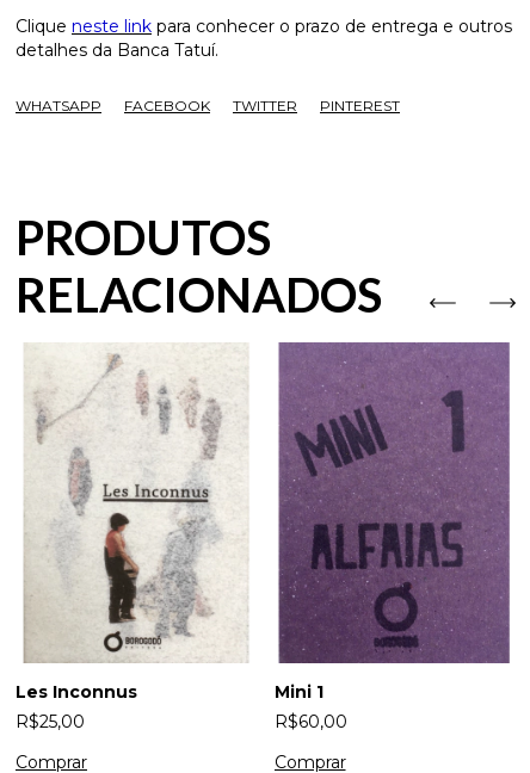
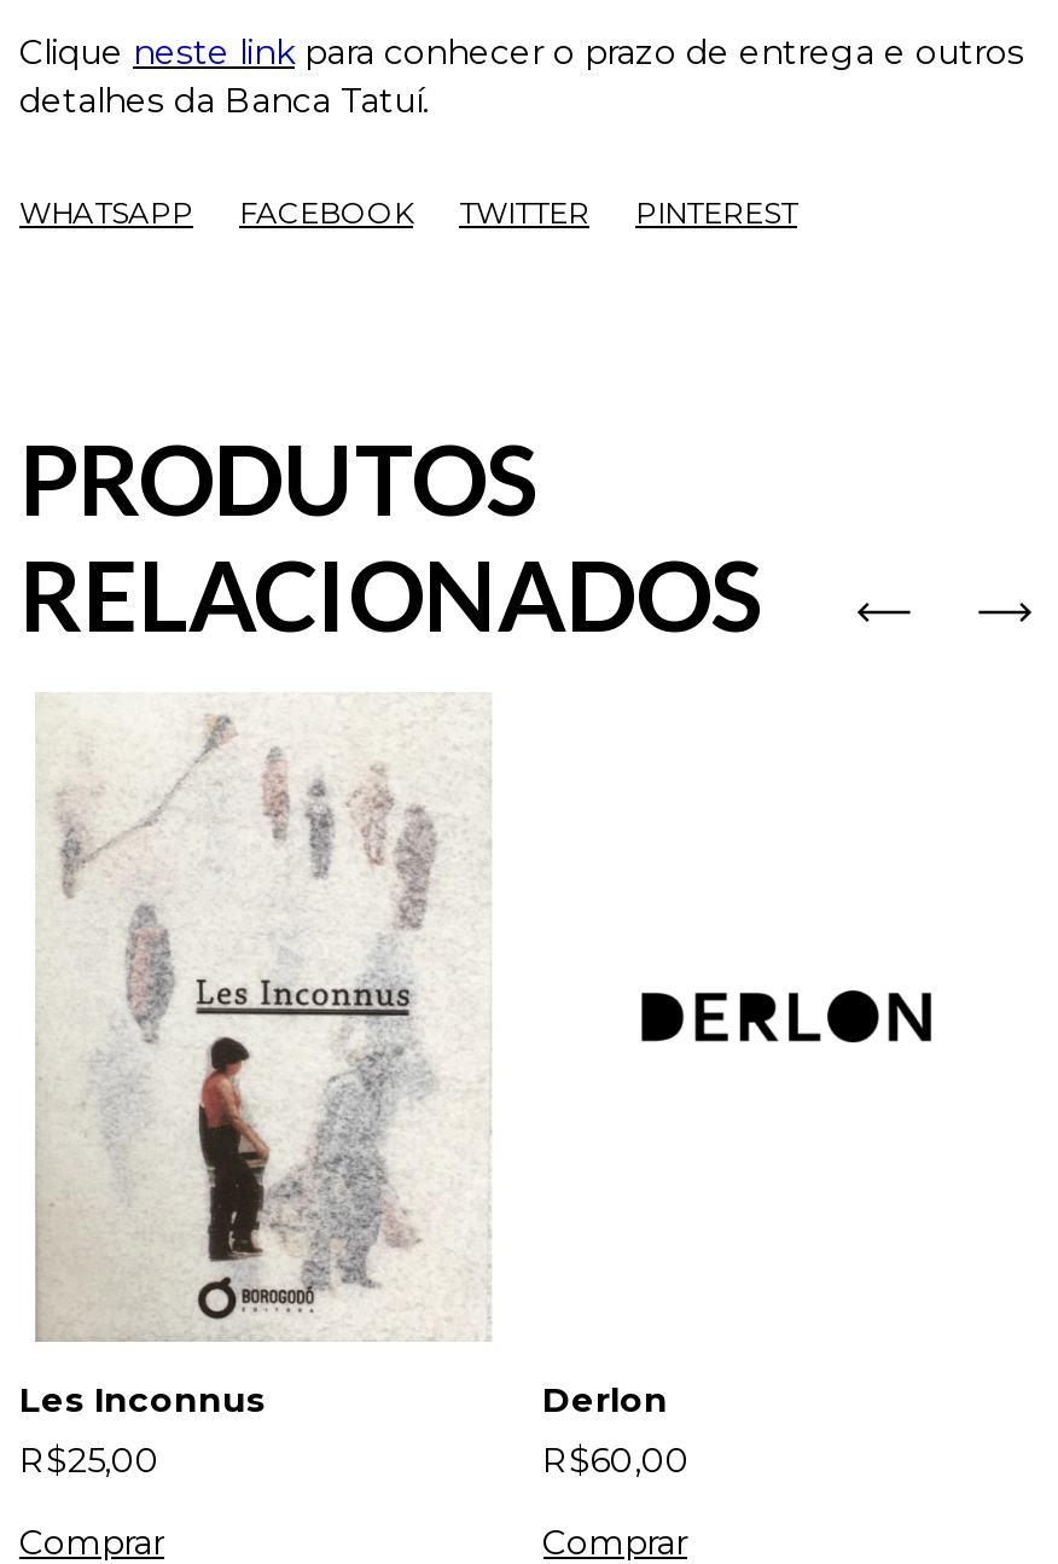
- [image]

- Mini 1
+ Derlon
